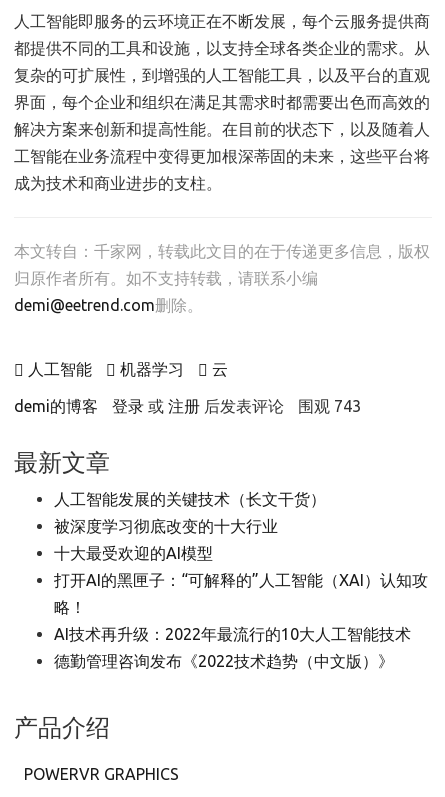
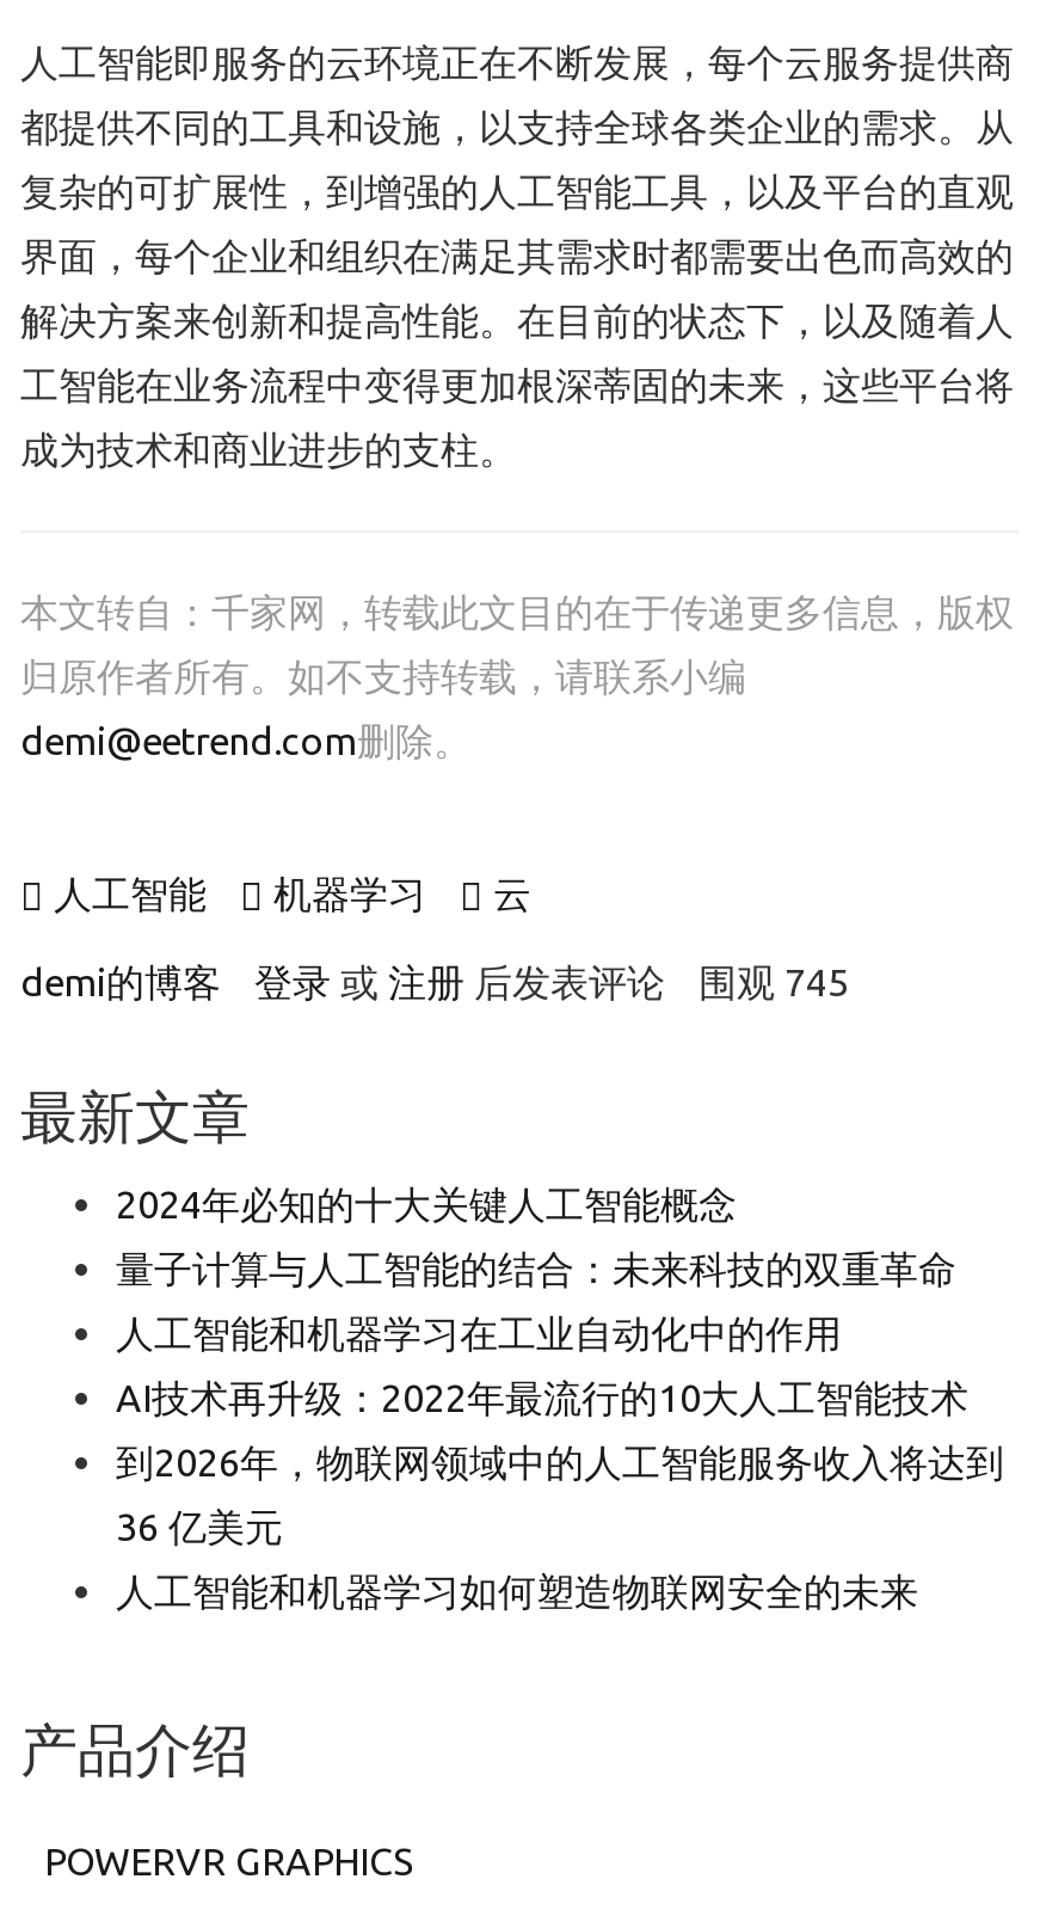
- demi的博客 登录或注册后发表评论 围观 743
+ demi的博客 登录或注册后发表评论 围观 745

- 人工智能发展的关键技术（长文干货）
- 被深度学习彻底改变的十大行业
- 十大最受欢迎的AI模型
- 打开AI的黑匣子：“可解释的”人工智能（XAI）认知攻
- 略！
+ 2024年必知的十大关键人工智能概念
+ 量子计算与人工智能的结合：未来科技的双重革命
+ 人工智能和机器学习在工业自动化中的作用

moved up: AI技术再升级：2022年最流行的10大人工智能技术

- 德勤管理咨询发布《2022技术趋势（中文版）》
+ 到2026年，物联网领域中的人工智能服务收入将达到
+ 36 亿美元
+ 人工智能和机器学习如何塑造物联网安全的未来
